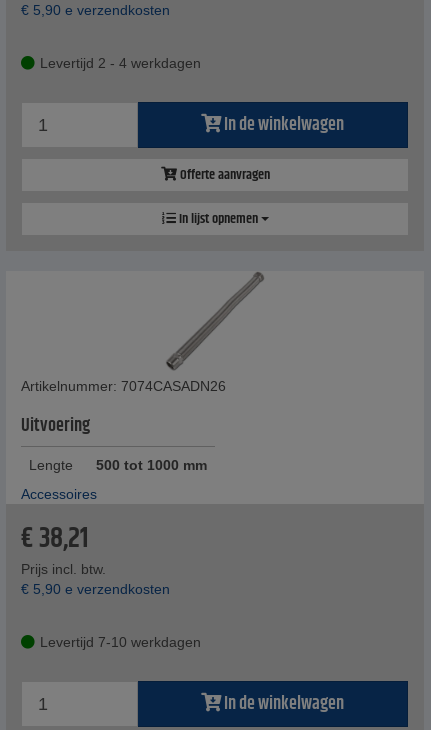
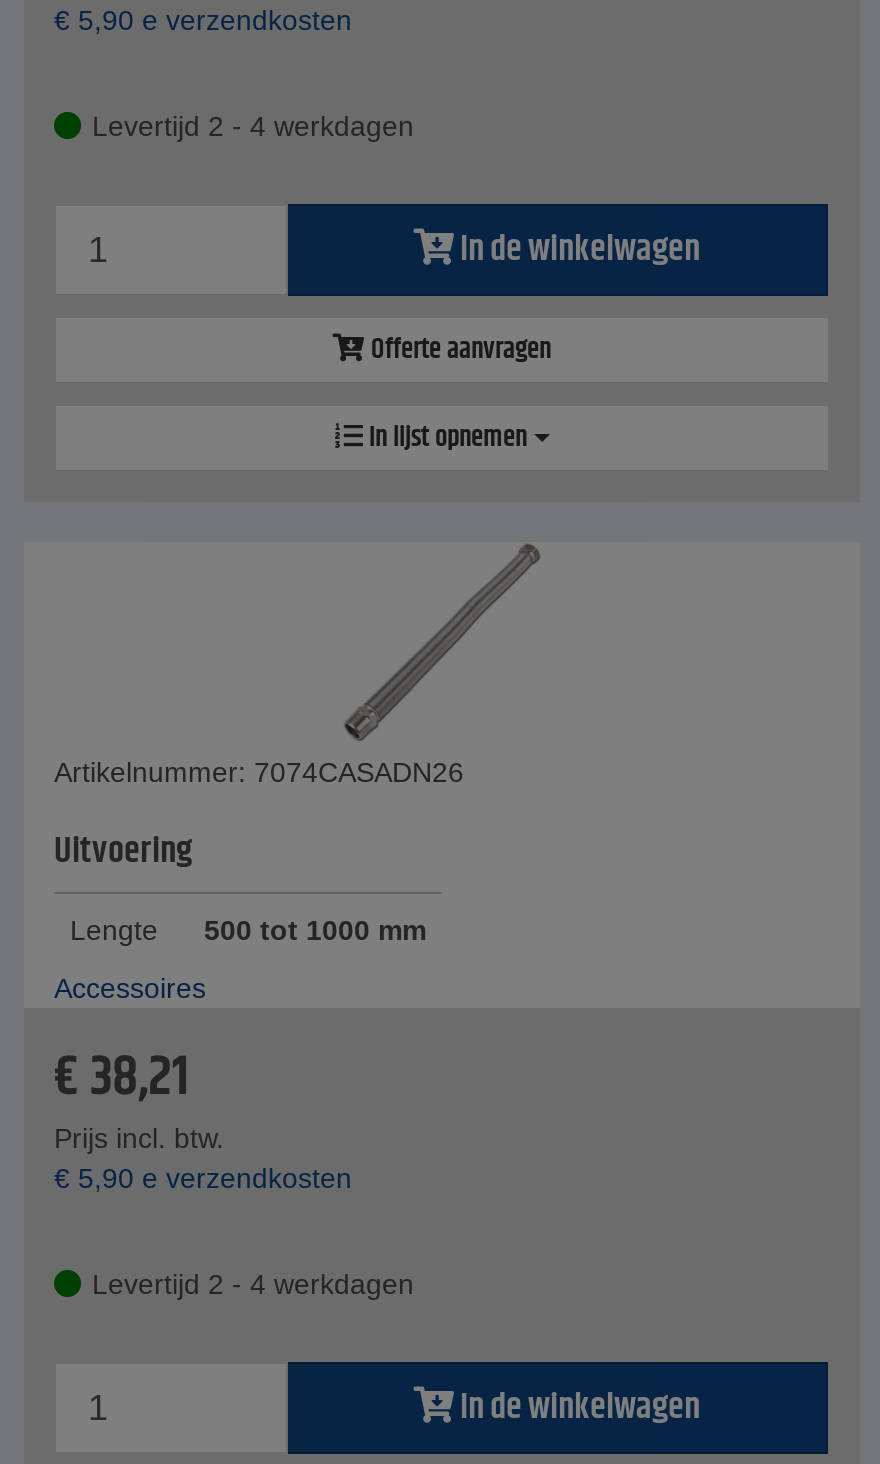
- Levertijd 7-10 werkdagen
+ Levertijd 2 - 4 werkdagen
